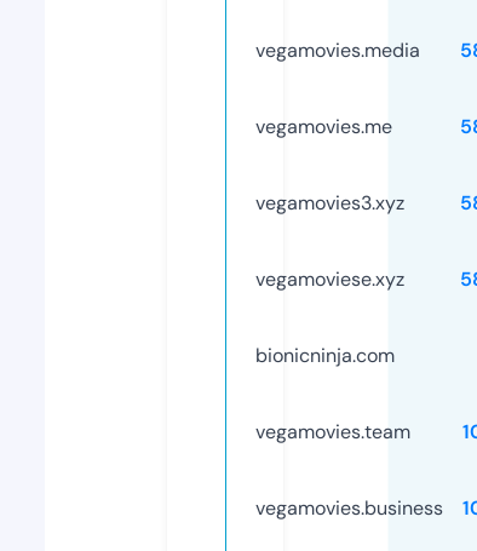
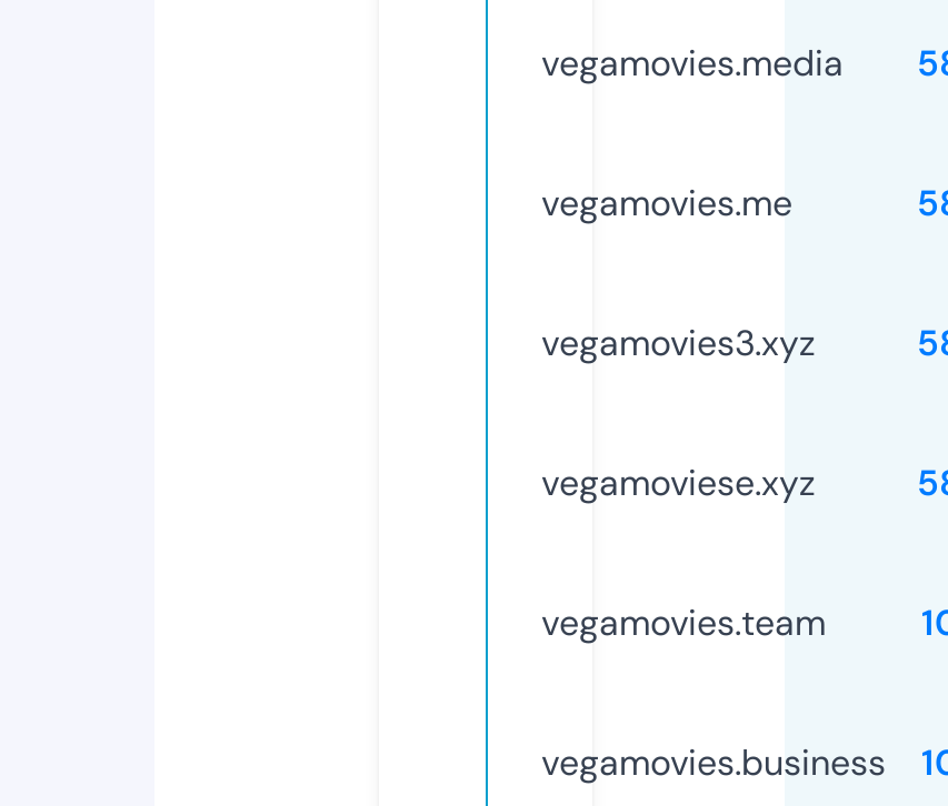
- bionicninja.com
